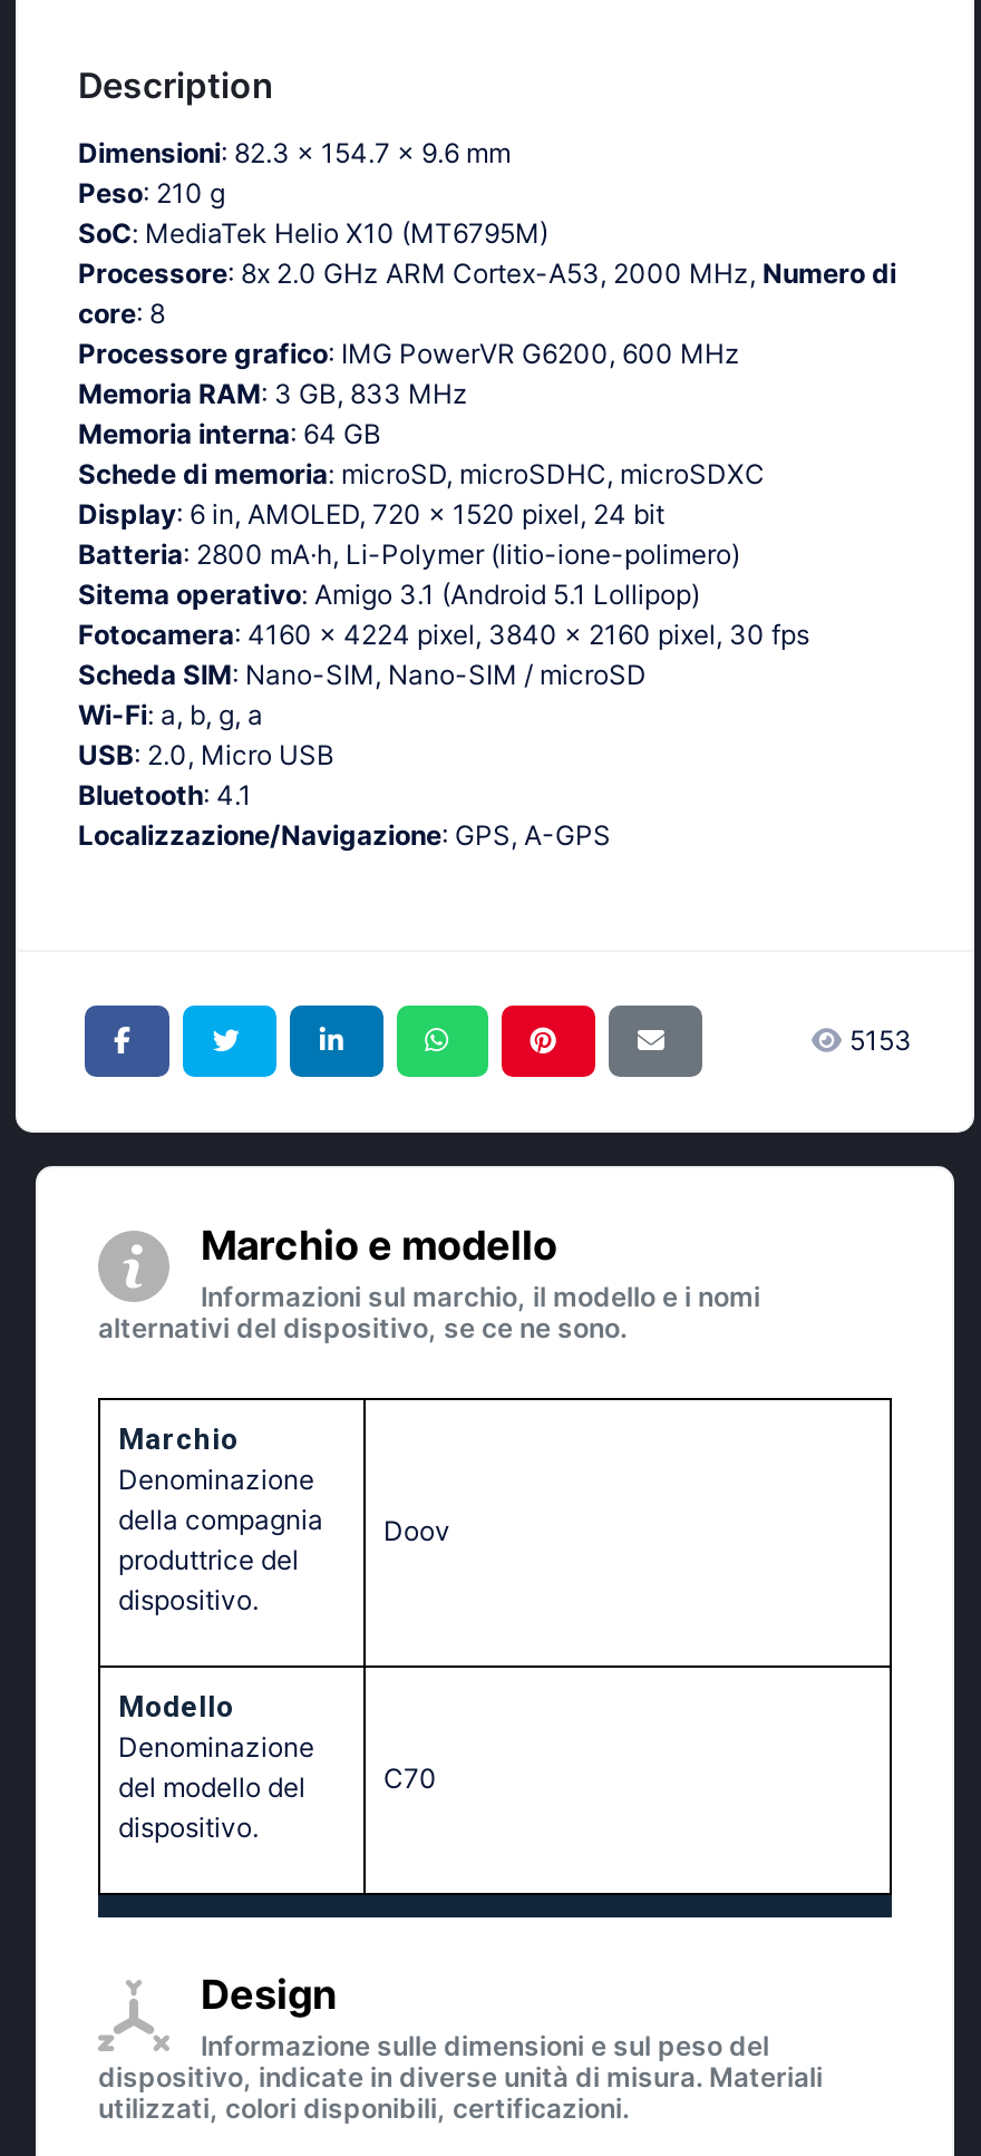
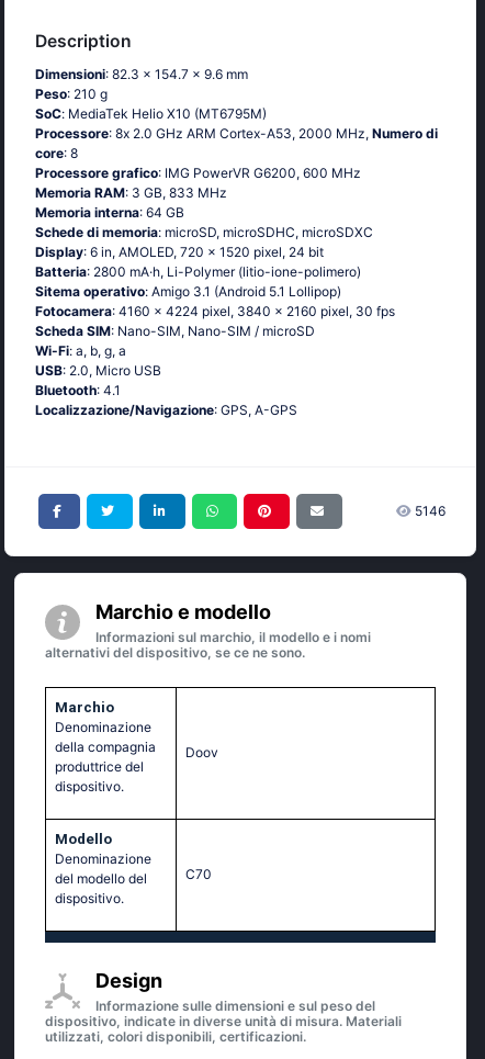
- 5153
+ 5146
